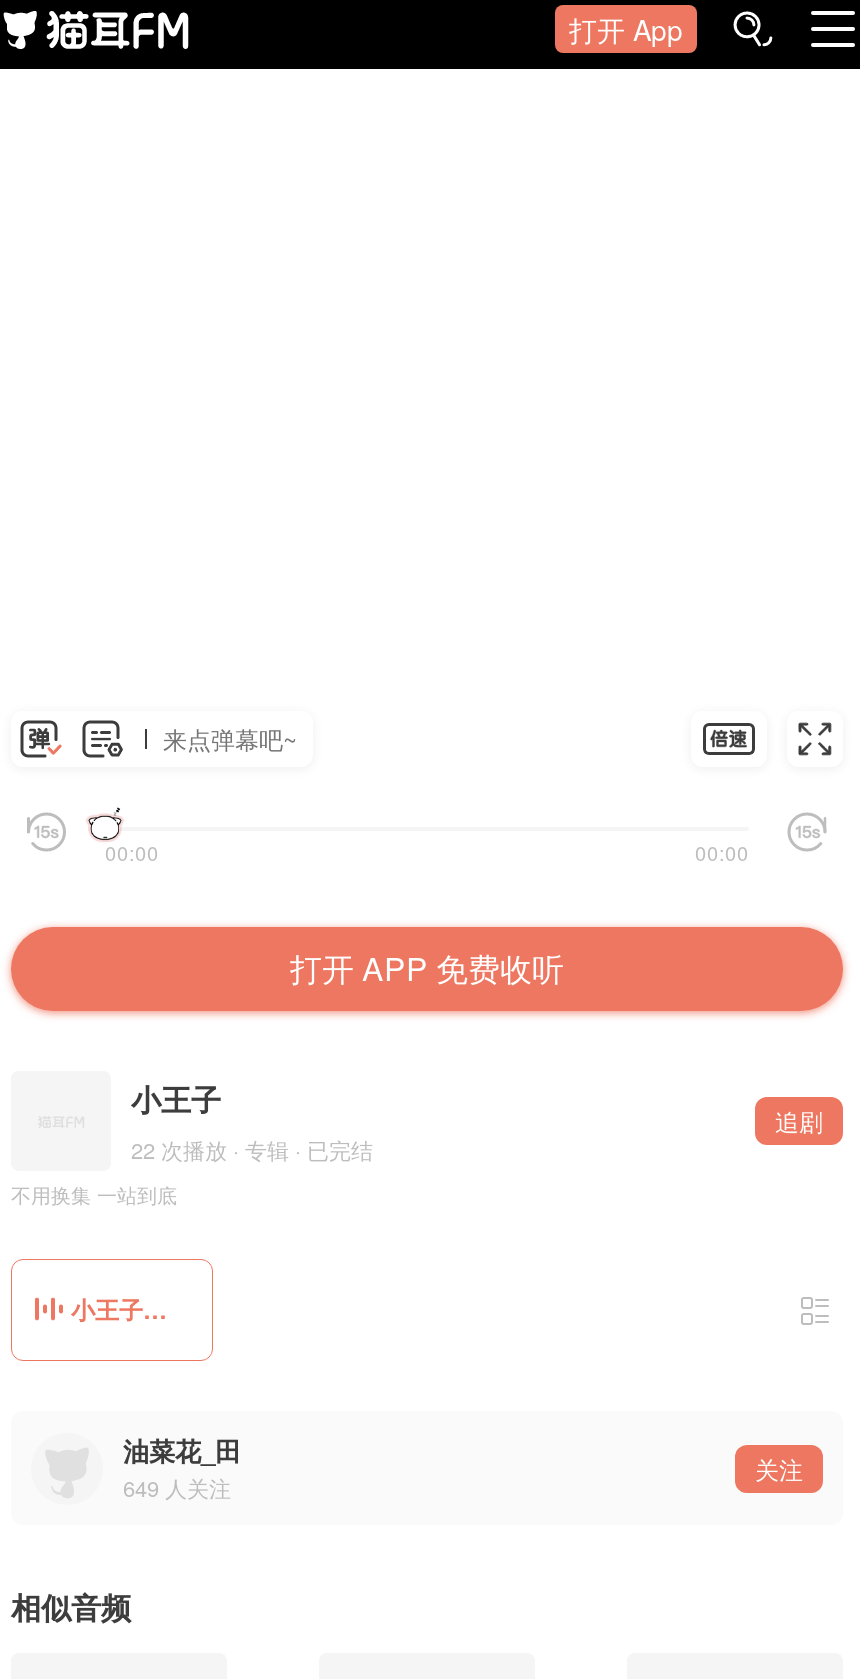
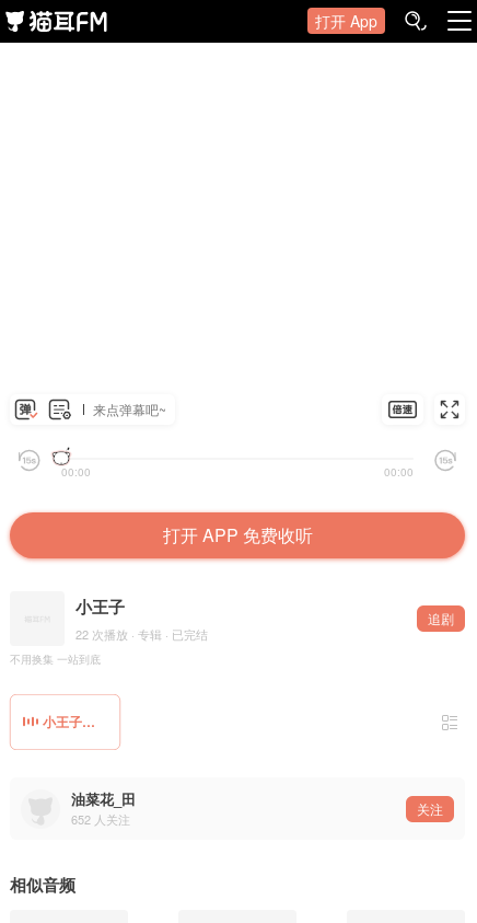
- 649人关注
+ 652人关注
